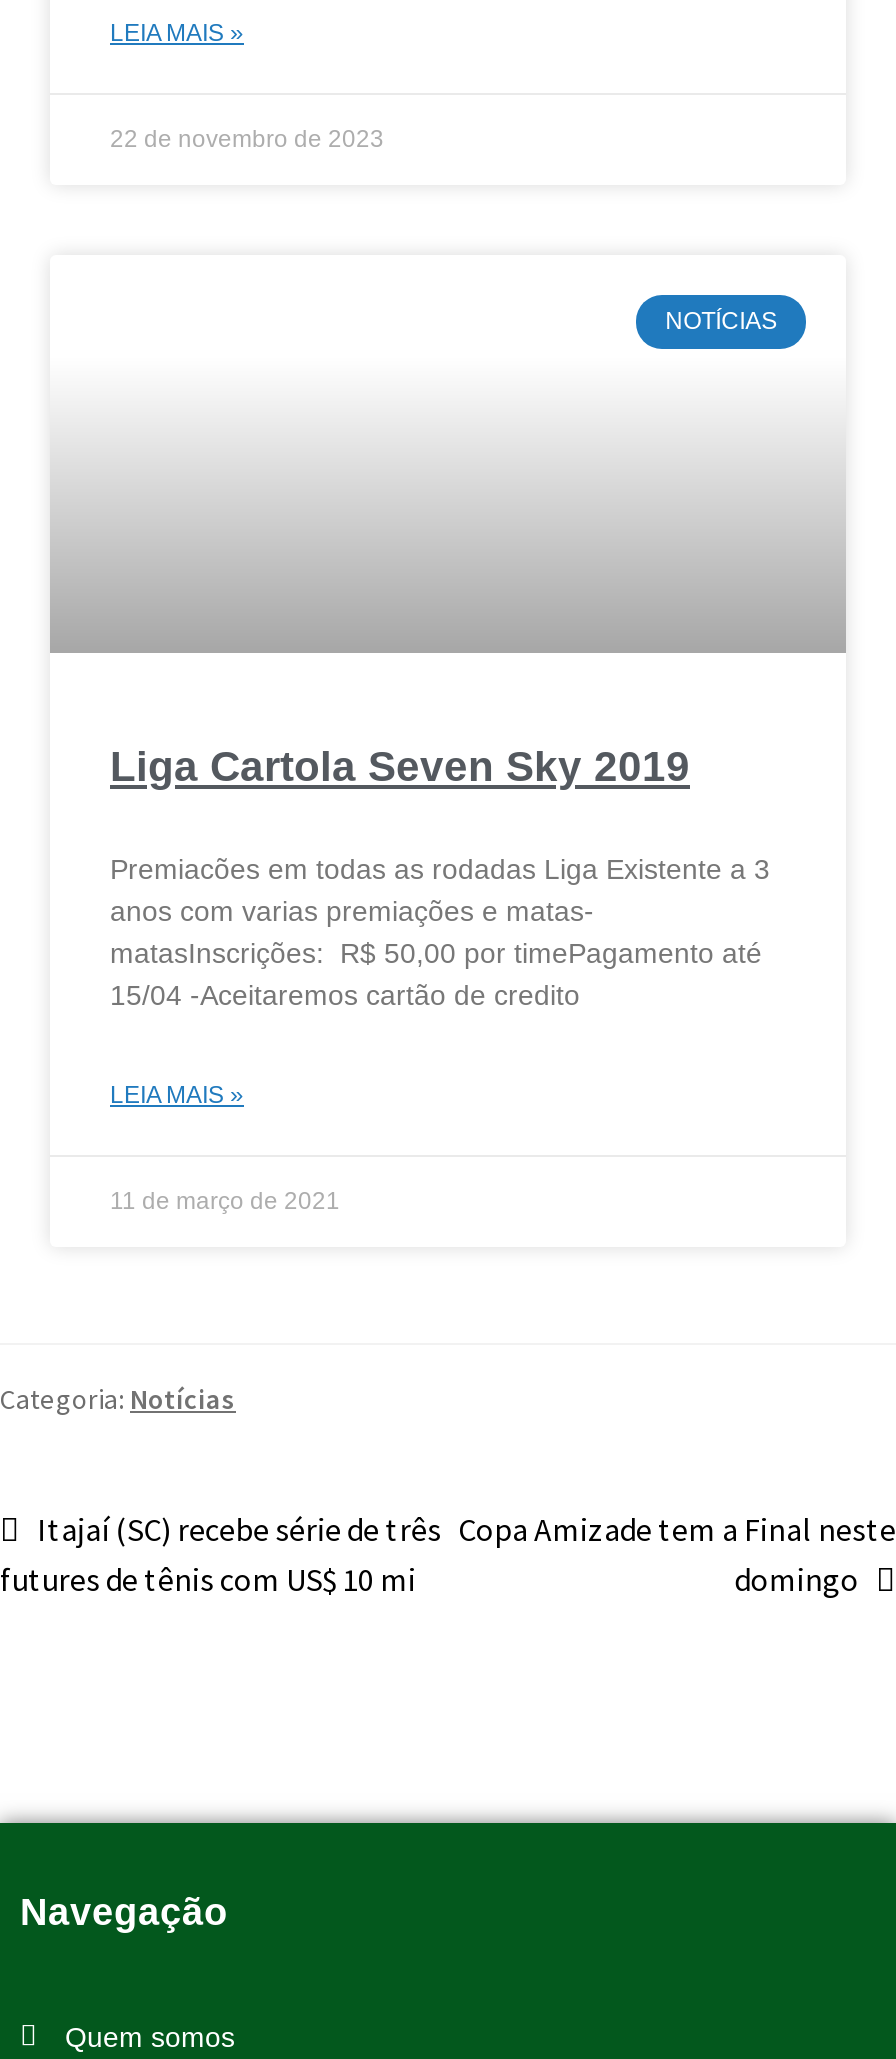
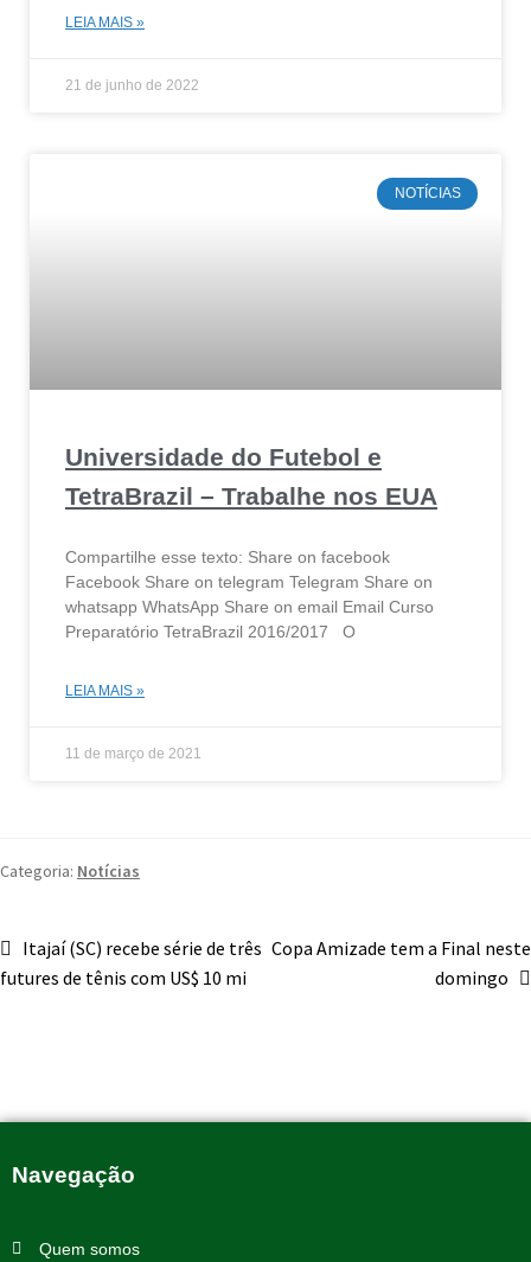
- 22 de novembro de 2023
+ 21 de junho de 2022

- Liga Cartola Seven Sky 2019
+ Universidade do Futebol e
+ TetraBrazil – Trabalhe nos EUA

- Premiacões em todas as rodadas Liga Existente a 3
- anos com varias premiações e matas-
- matasInscrições: R$ 50,00 por timePagamento até
- 15/04 -Aceitaremos cartão de credito
+ Compartilhe esse texto: Share on facebook
+ Facebook Share on telegram Telegram Share on
+ whatsapp WhatsApp Share on email Email Curso
+ Preparatório TetraBrazil 2016/2017 O
